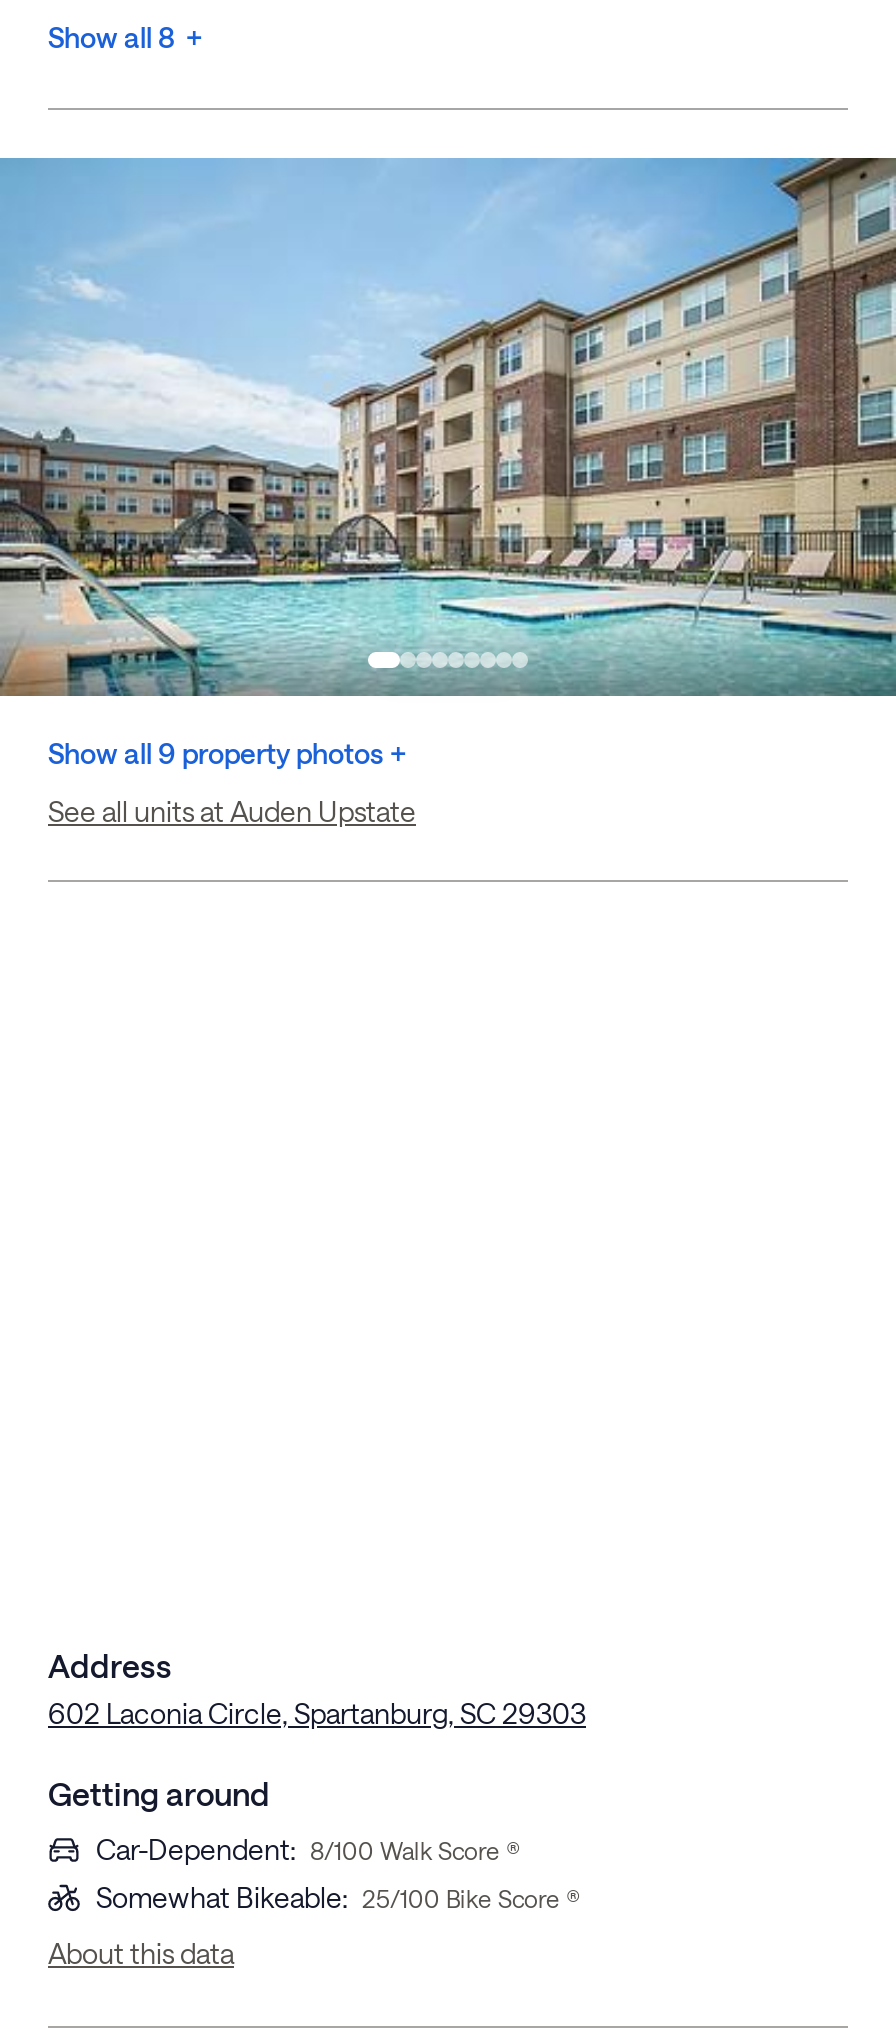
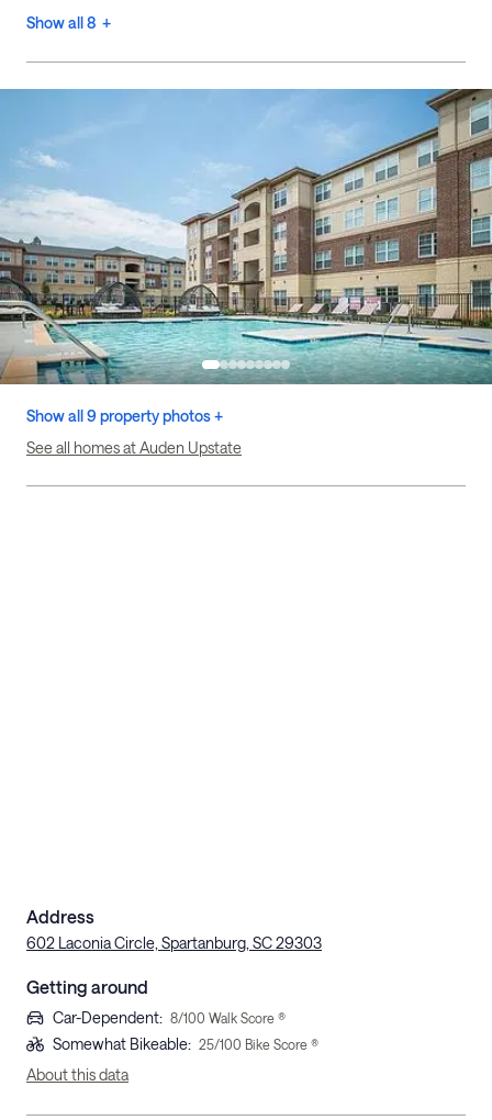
- See all units at Auden Upstate
+ See all homes at Auden Upstate
